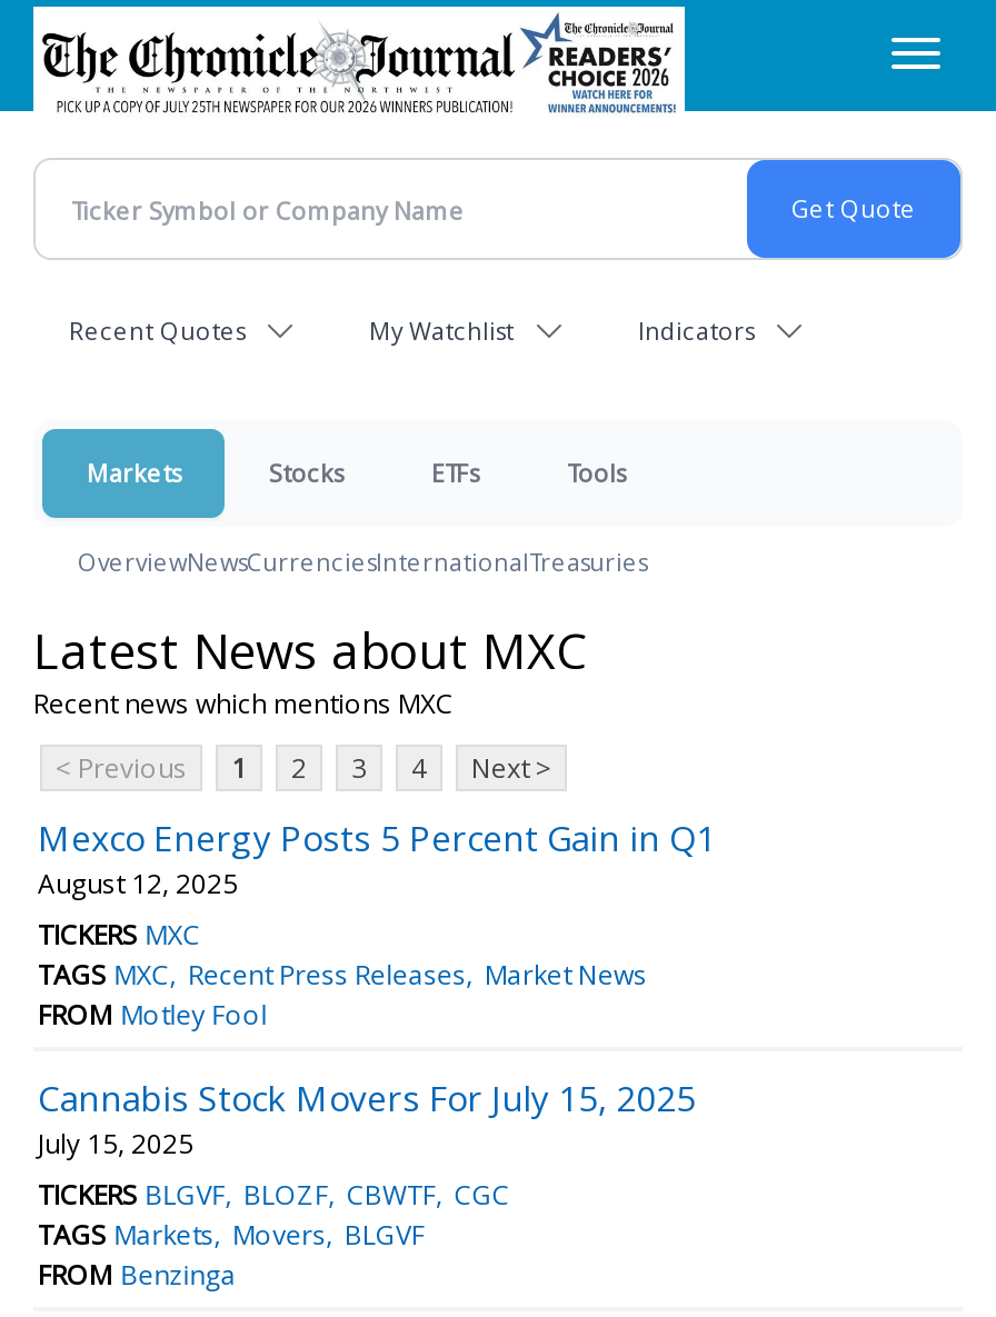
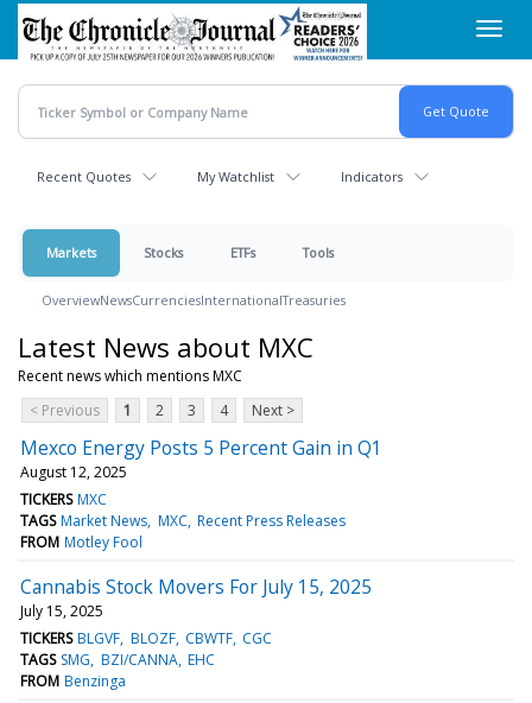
- TAGS MXC Recent Press Releases Market News
+ TAGS Market News MXC Recent Press Releases

- TAGS Markets Movers BLGVF
+ TAGS SMG BZI/CANNA EHC
